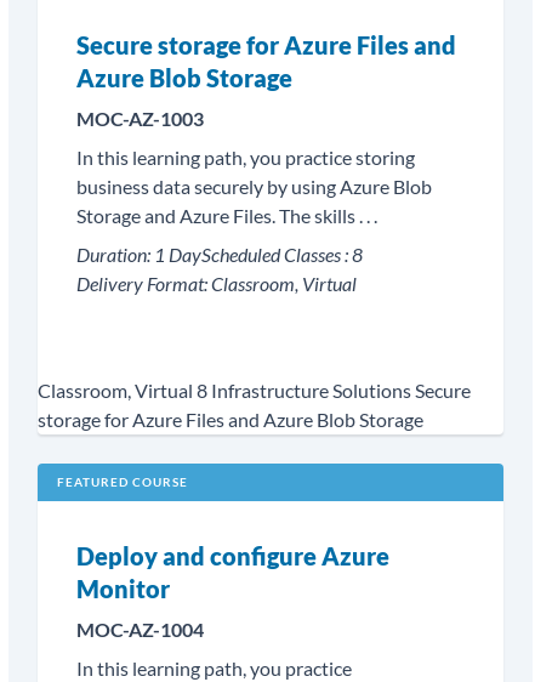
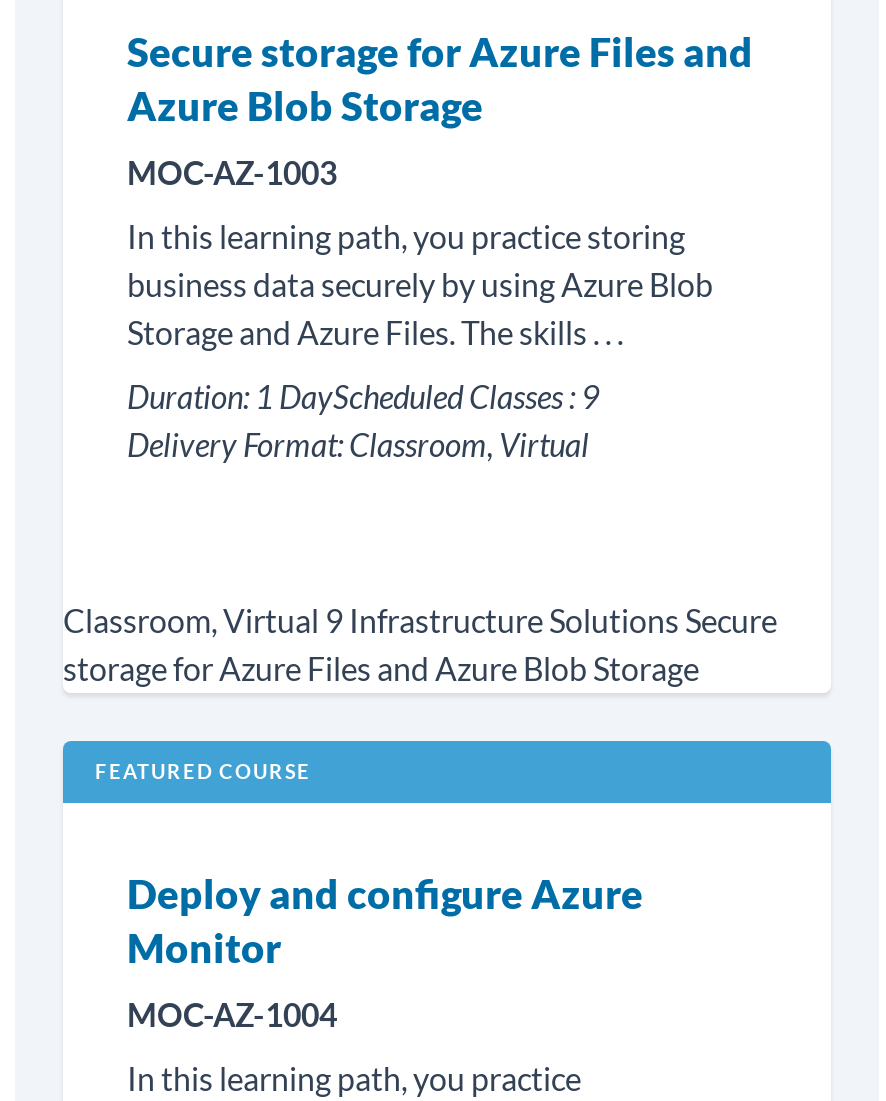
- Duration: 1 DayScheduled Classes : 8
+ Duration: 1 DayScheduled Classes : 9

- Classroom, Virtual 8 Infrastructure Solutions Secure
+ Classroom, Virtual 9 Infrastructure Solutions Secure
